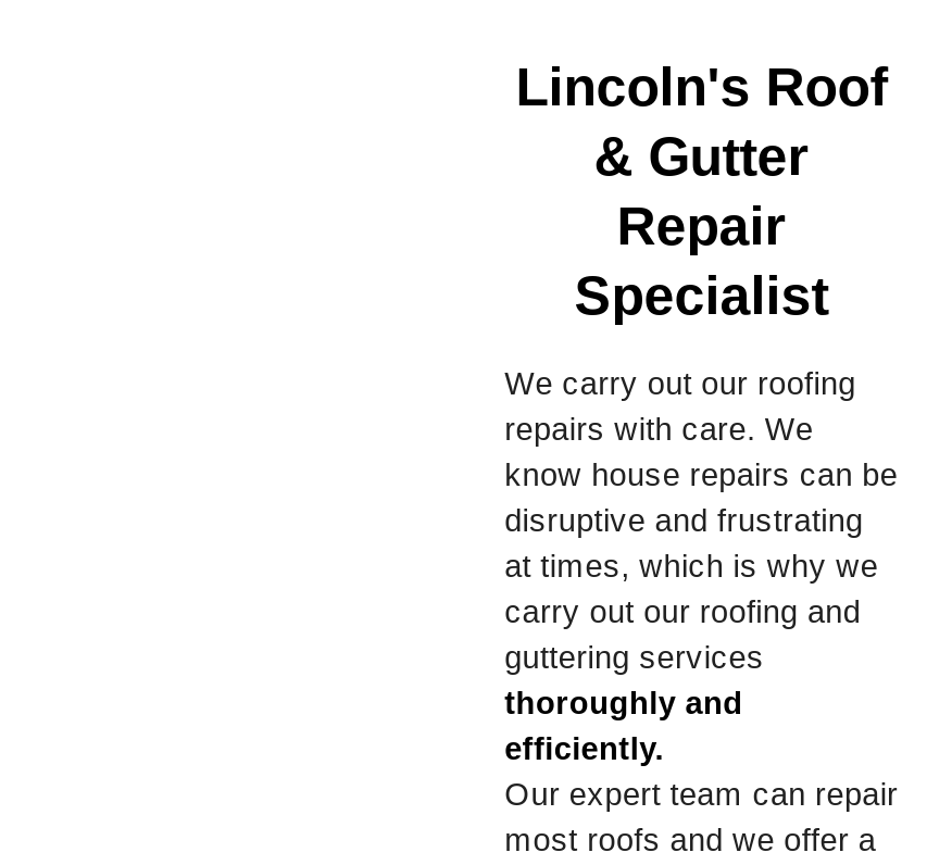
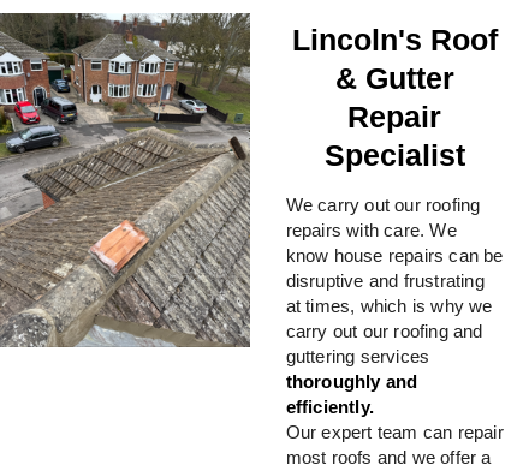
+ [image]
